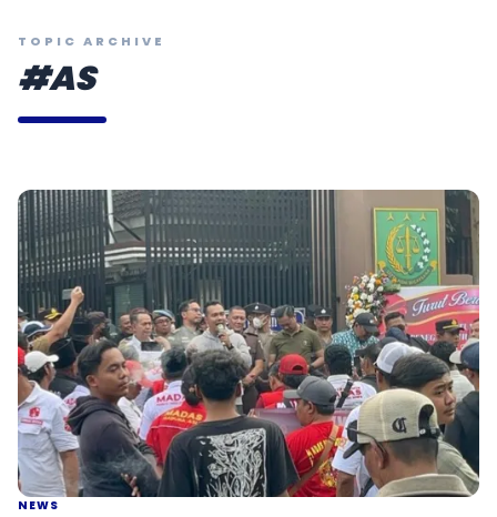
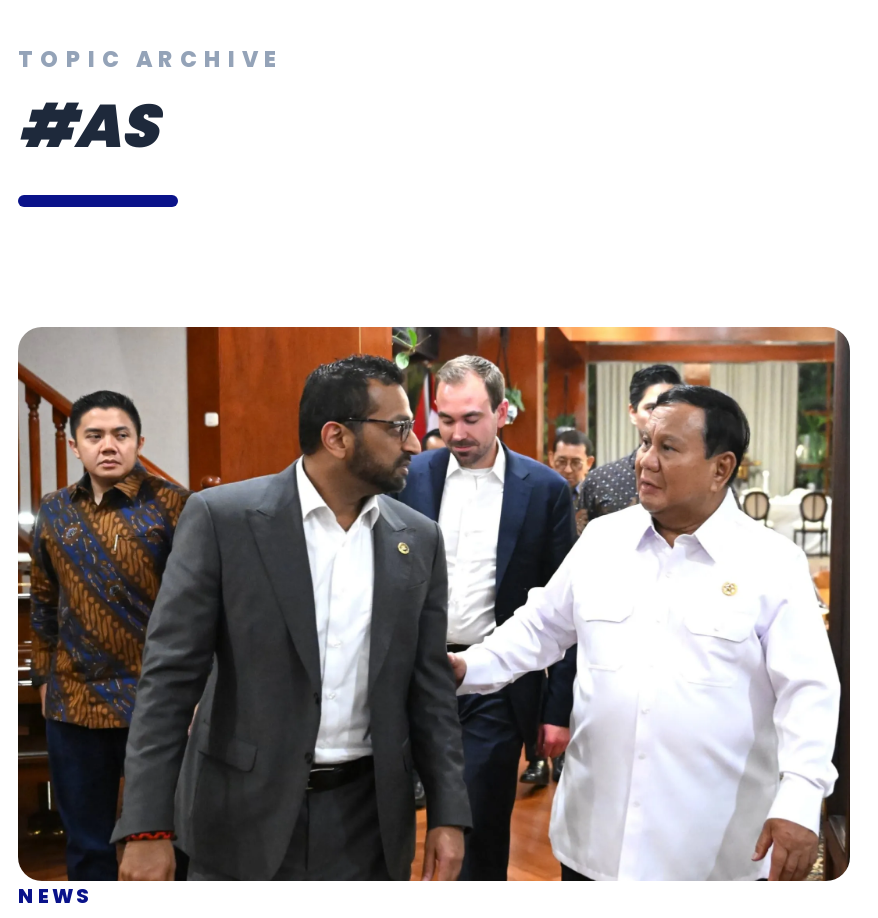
- [image]
+ [image]
